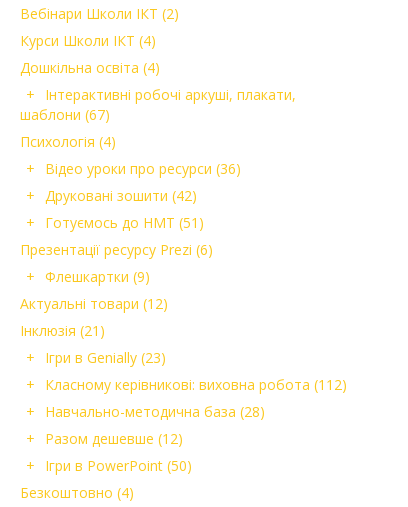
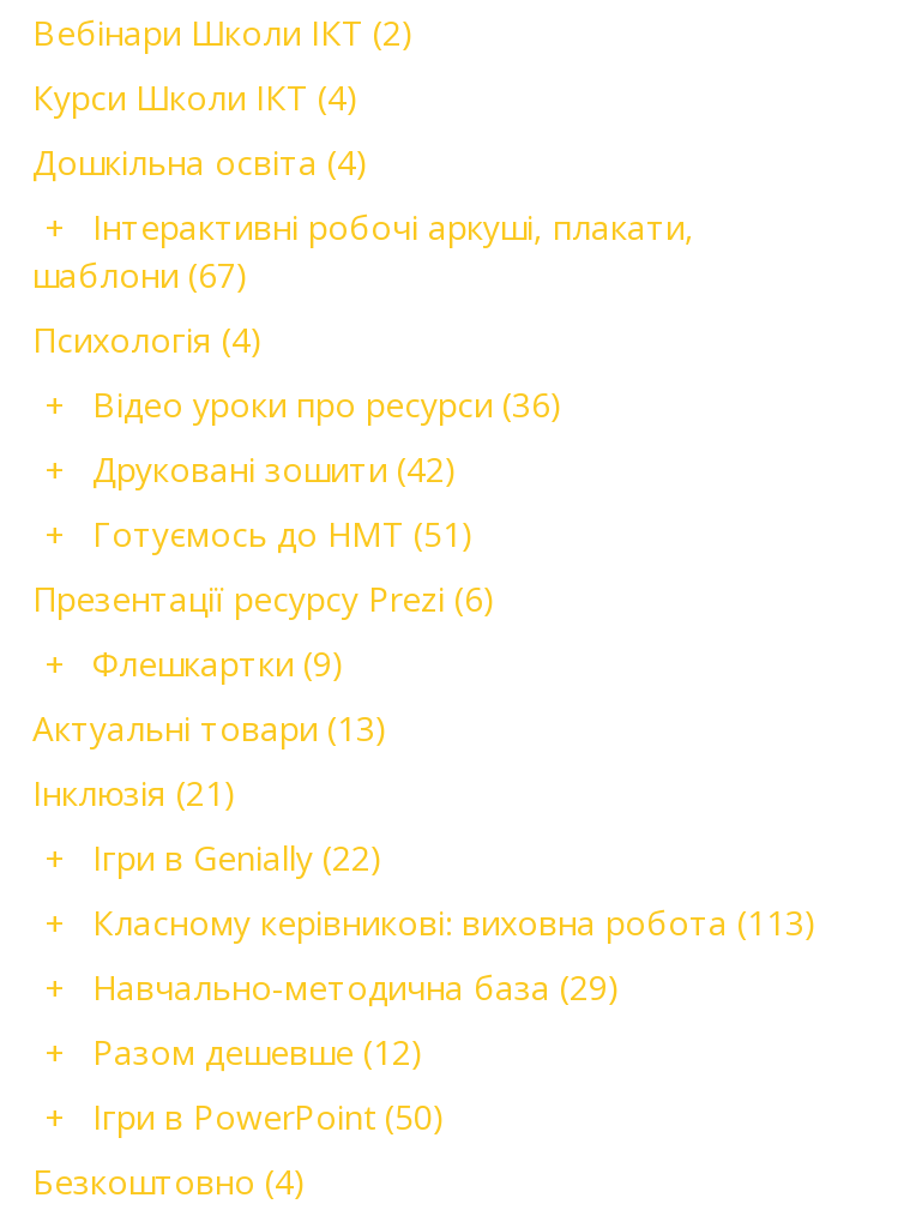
- Актуальні товари (12)
+ Актуальні товари (13)

- Ігри в Genially (23)
+ Ігри в Genially (22)

- Класному керівникові: виховна робота (112)
+ Класному керівникові: виховна робота (113)

- Навчально-методична база (28)
+ Навчально-методична база (29)
